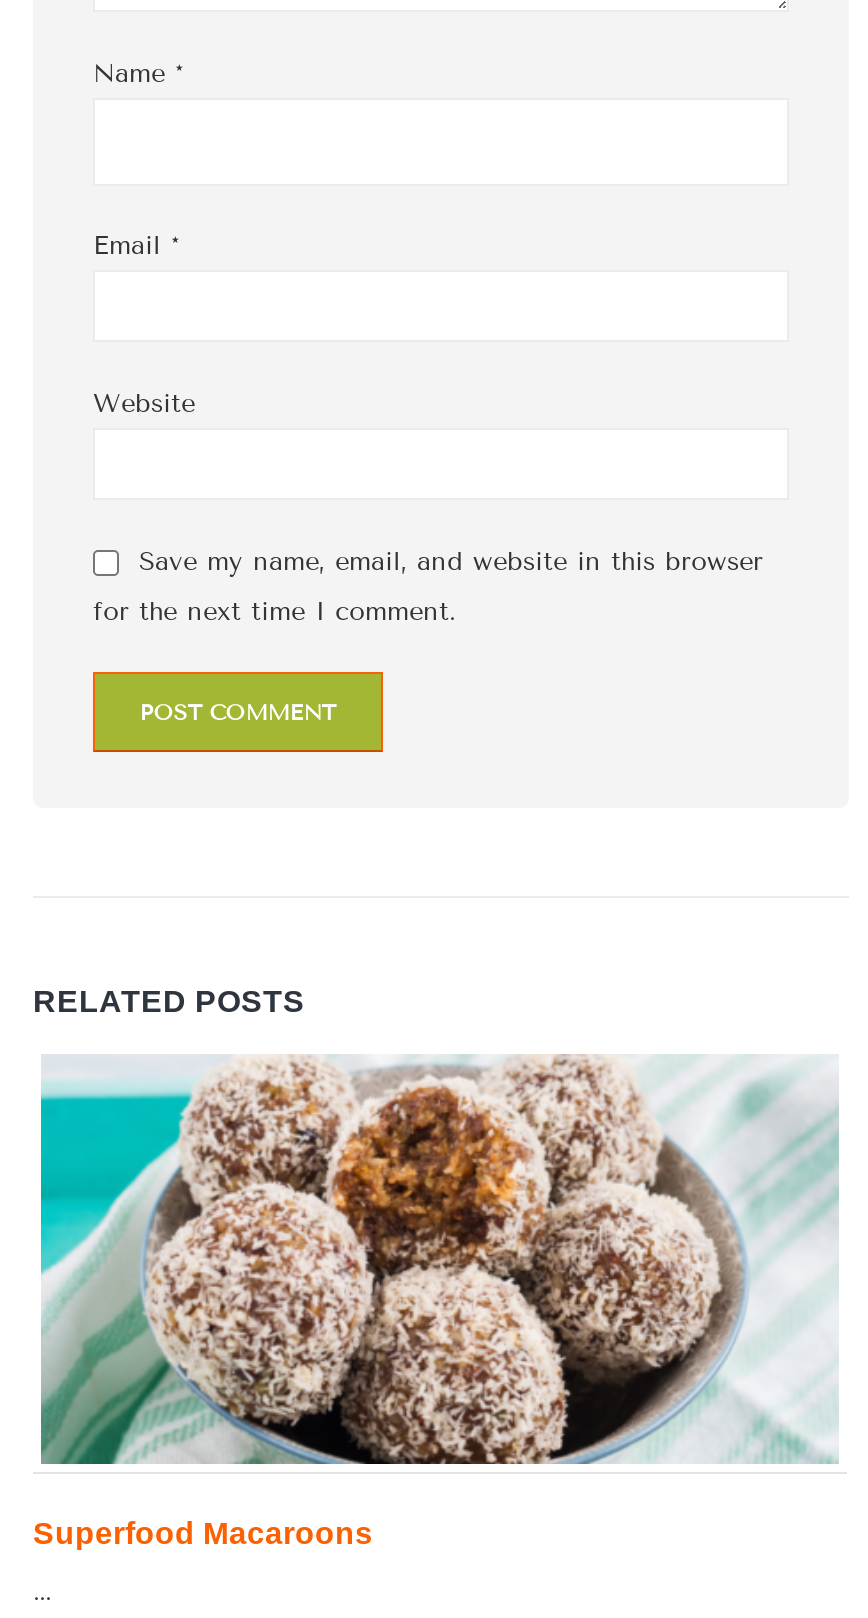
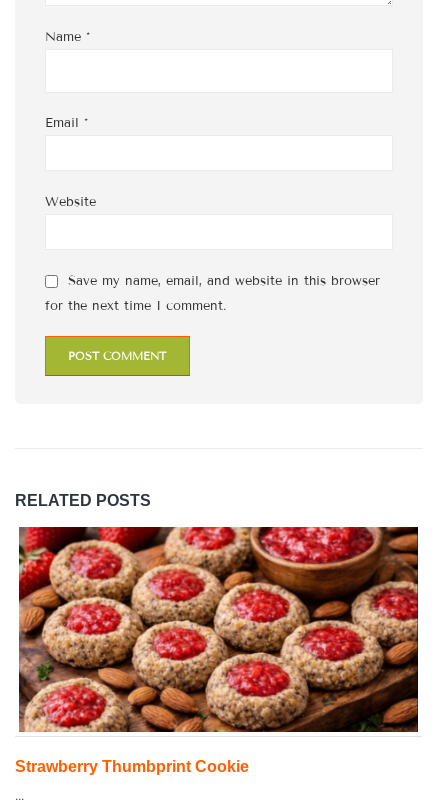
- [image]
- Superfood Macaroons
+ [image]
+ Strawberry Thumbprint Cookie
